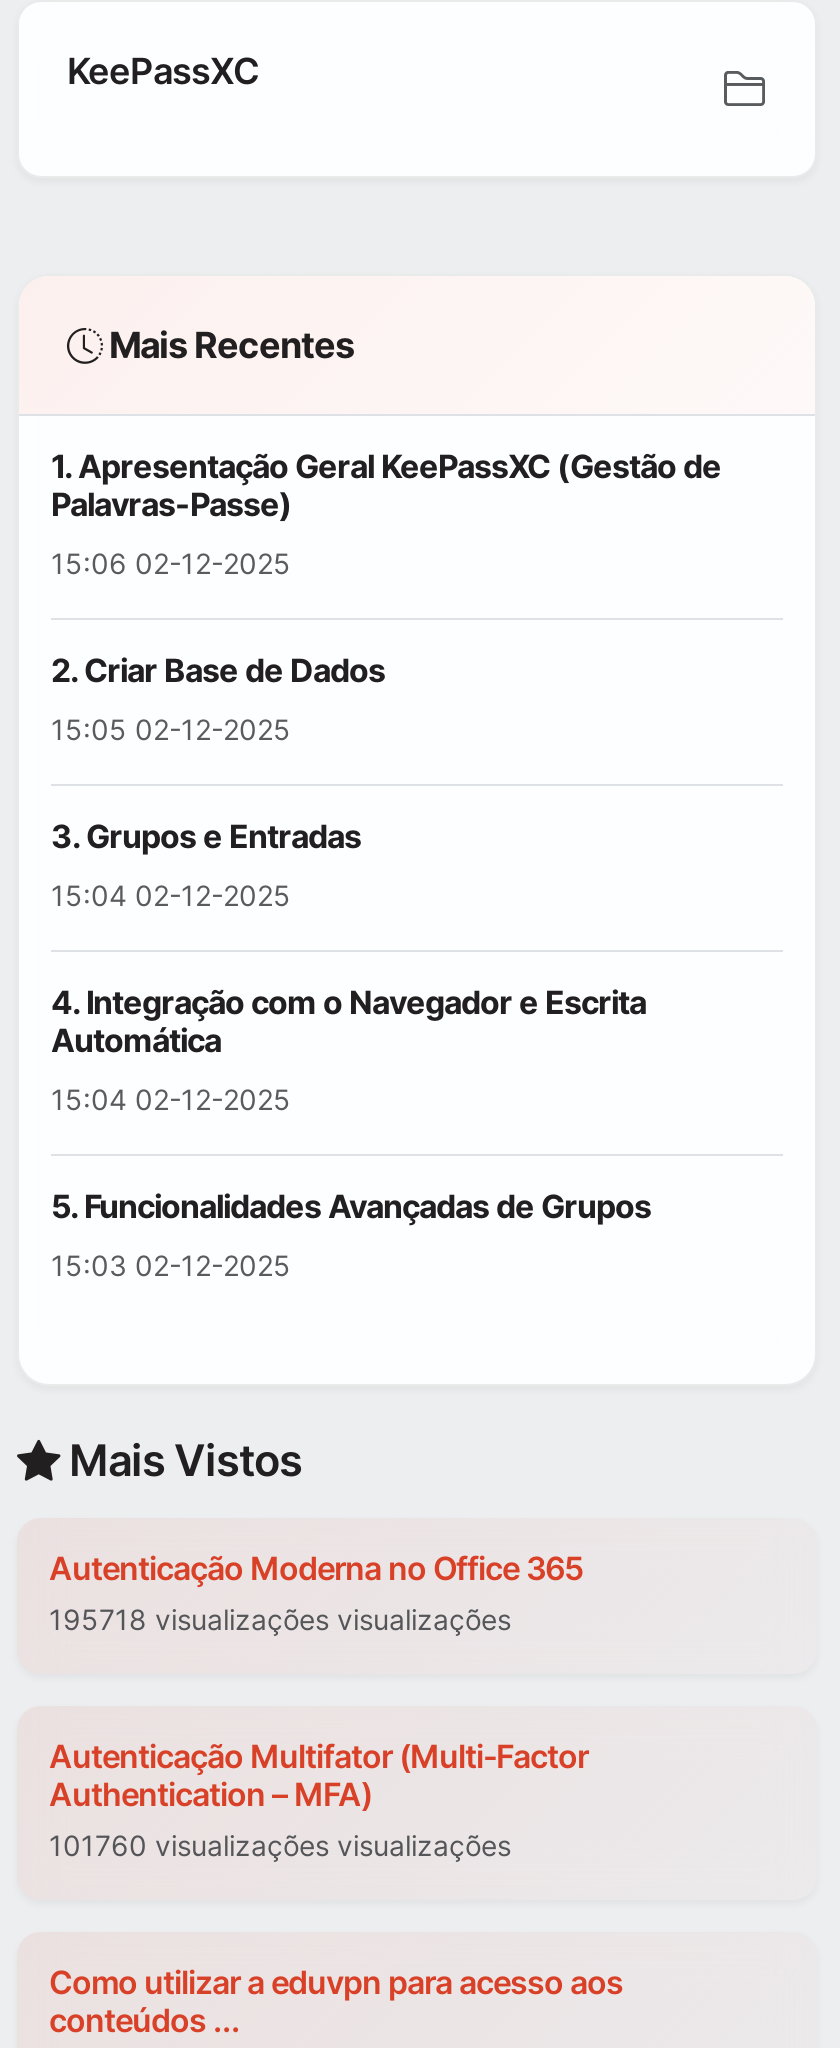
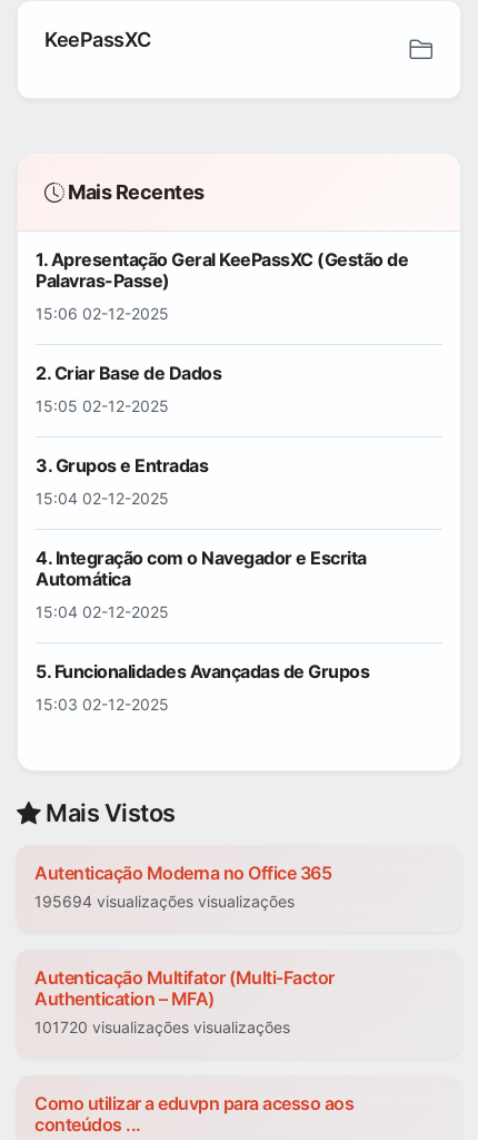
- 195718 visualizações visualizações
+ 195694 visualizações visualizações

- 101760 visualizações visualizações
+ 101720 visualizações visualizações
